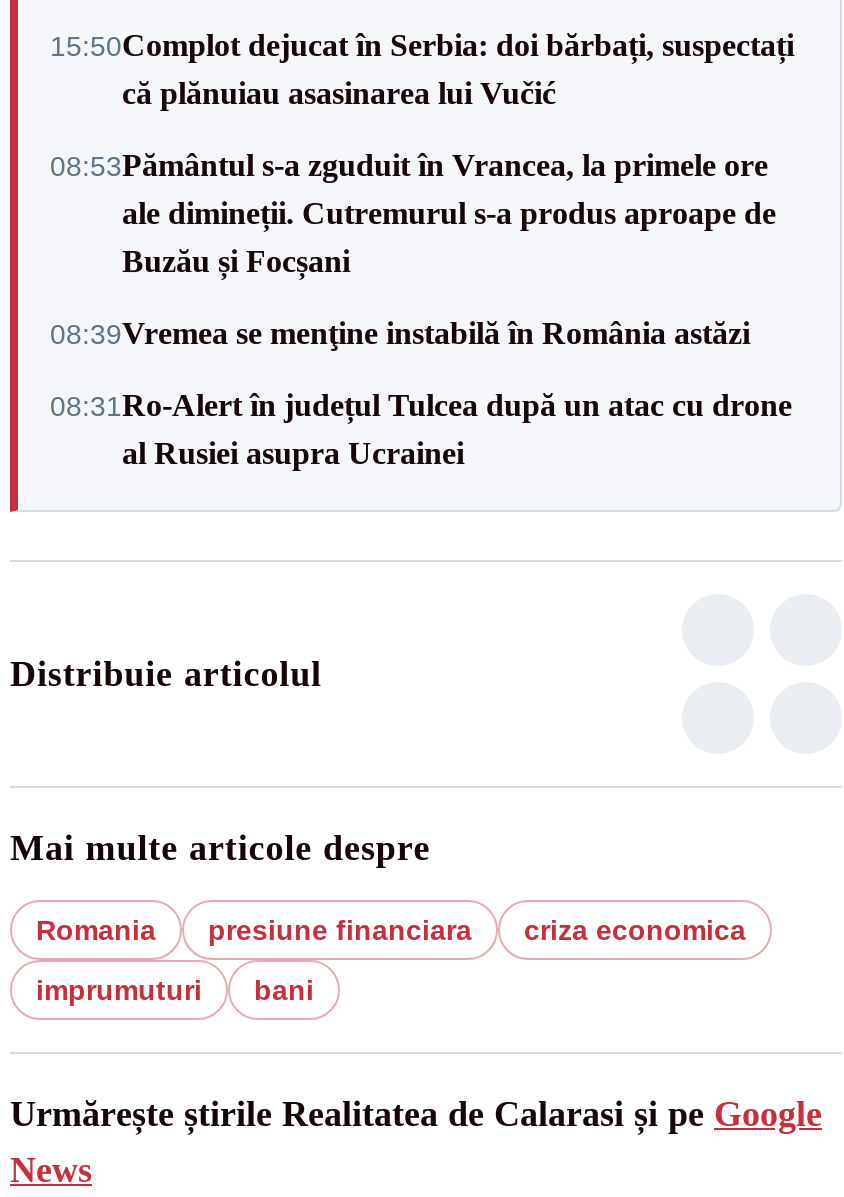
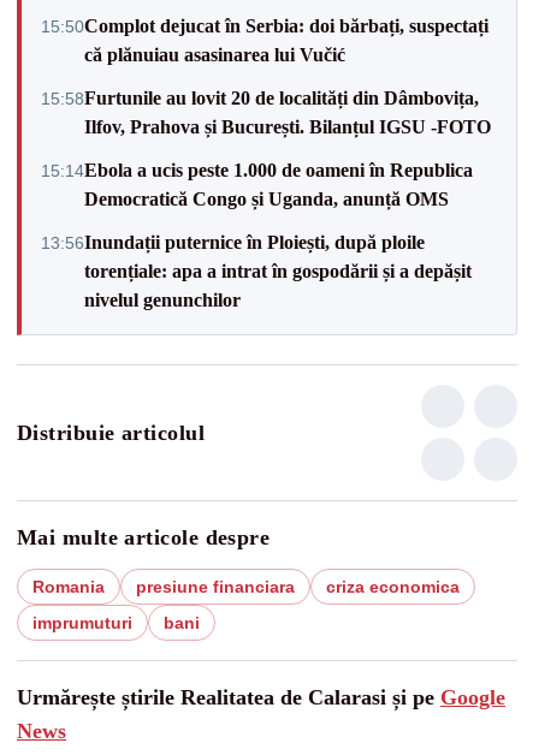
- 08:53Pământul s-a zguduit în Vrancea, la primele ore
- ale dimineții. Cutremurul s-a produs aproape de
- Buzău și Focșani
+ 15:58Furtunile au lovit 20 de localități din Dâmbovița,
+ Ilfov, Prahova și București. Bilanțul IGSU -FOTO

- 08:39Vremea se menţine instabilă în România astăzi
+ 15:14Ebola a ucis peste 1.000 de oameni în Republica
+ Democratică Congo și Uganda, anunță OMS

- 08:31 Ro-Alert în județul Tulcea după un atac cu drone
- al Rusiei asupra Ucrainei
+ 13:56Inundații puternice în Ploiești, după ploile
+ torențiale: apa a intrat în gospodării și a depășit
+ nivelul genunchilor
